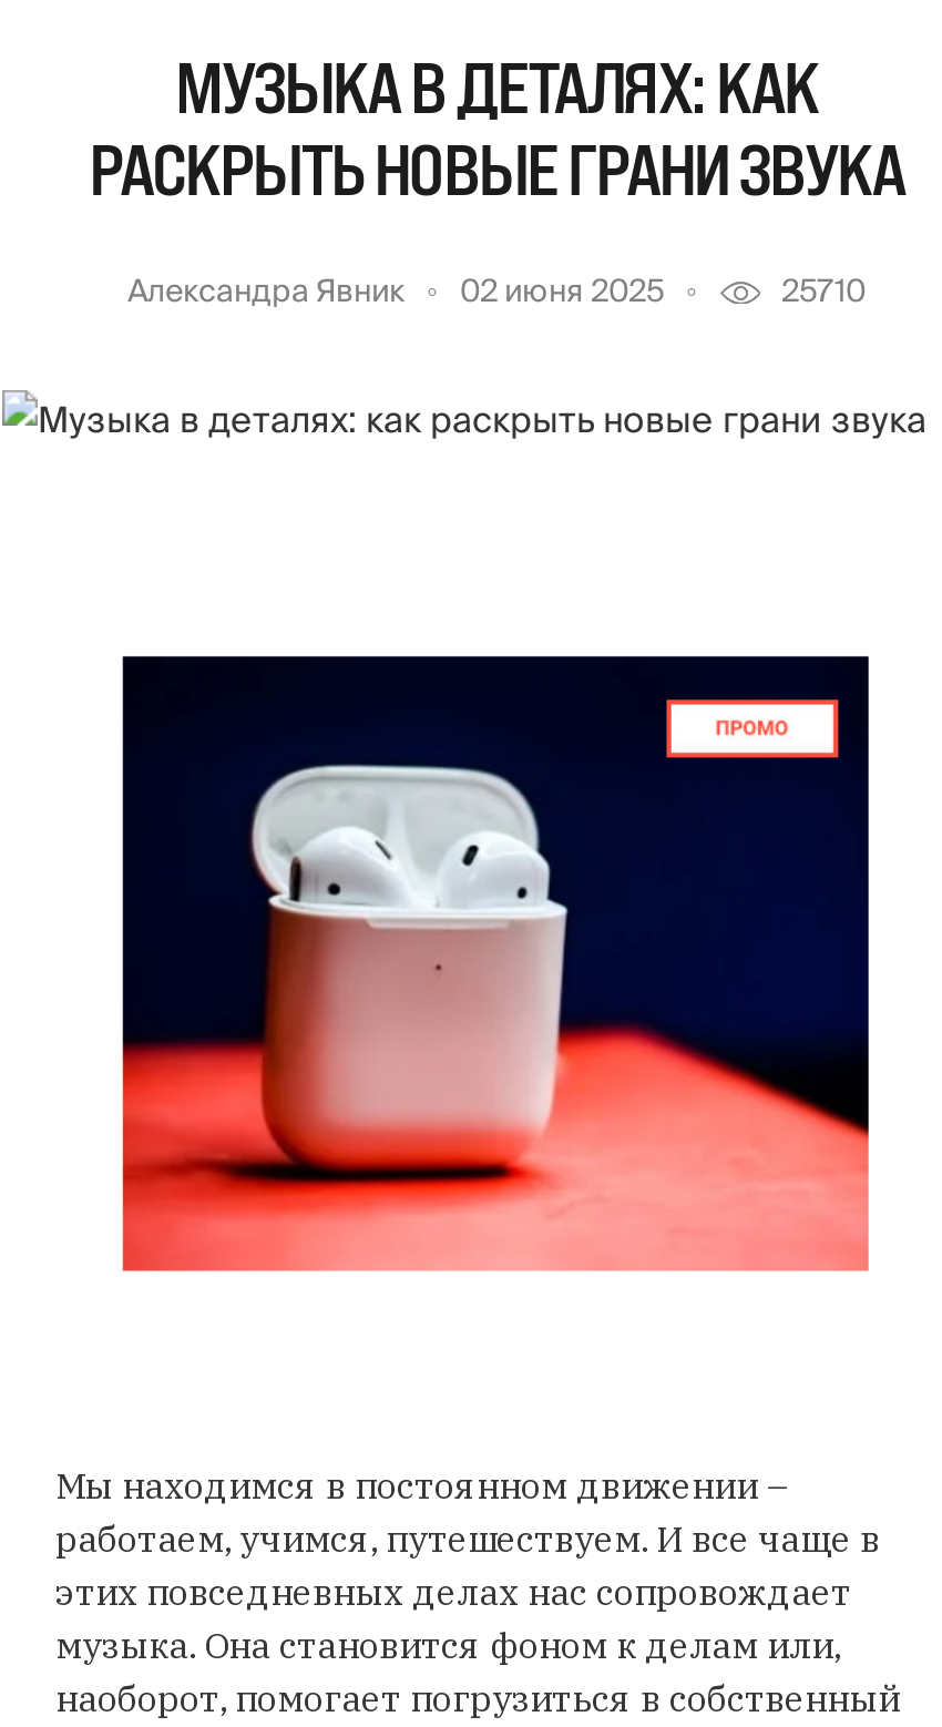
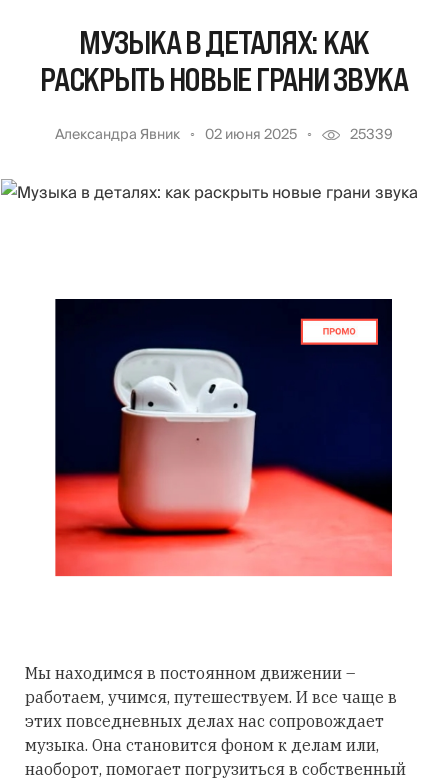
- 25710
+ 25339
